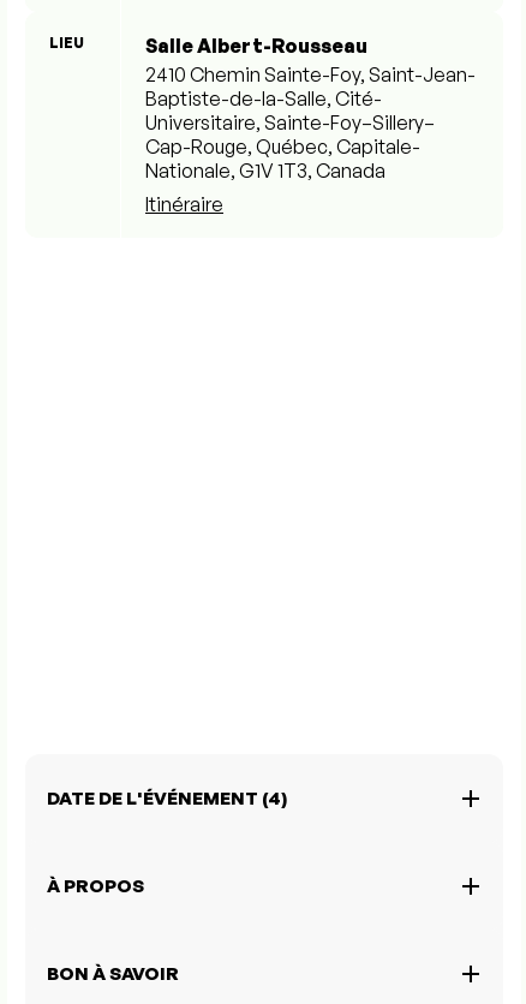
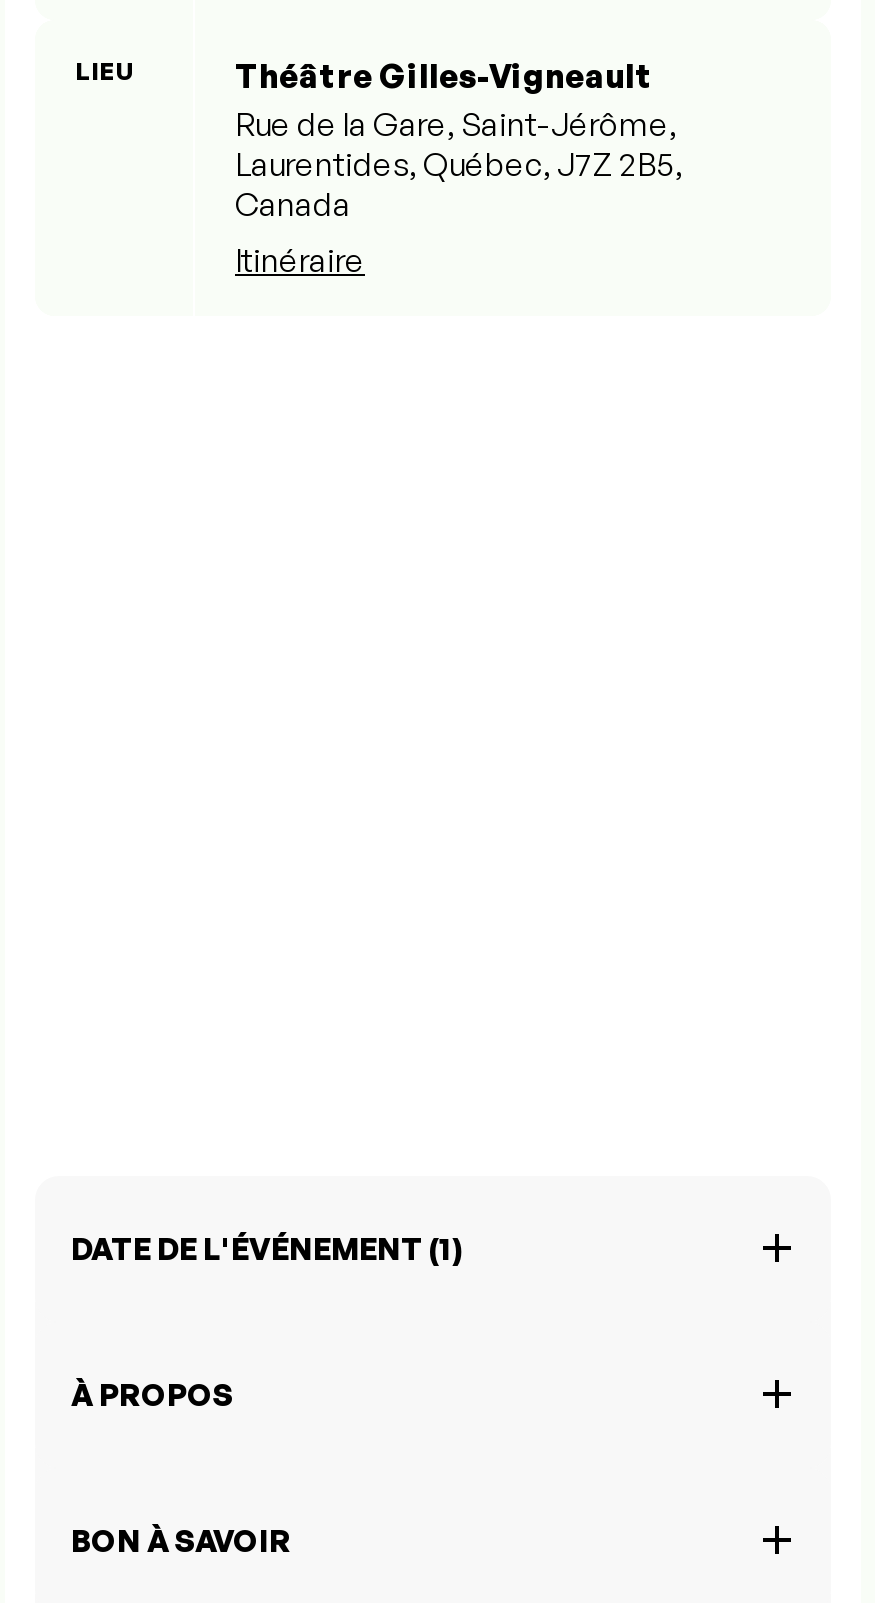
- Salle Albert-Rousseau
- 2410 Chemin Sainte-Foy, Saint-Jean-
- Baptiste-de-la-Salle, Cité-
- Universitaire, Sainte-Foy–Sillery–
- Cap-Rouge, Québec, Capitale-
- Nationale, G1V 1T3, Canada
+ Théâtre Gilles-Vigneault
+ Rue de la Gare, Saint-Jérôme,
+ Laurentides, Québec, J7Z 2B5,
+ Canada

- DATE DE L'ÉVÉNEMENT (4)
+ DATE DE L'ÉVÉNEMENT (1)
